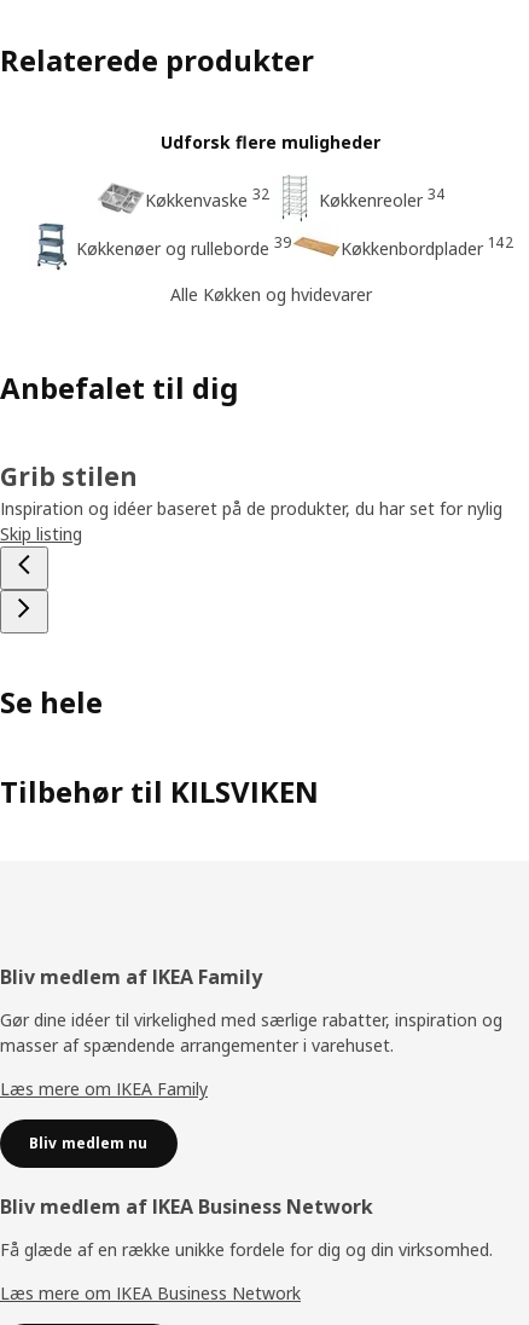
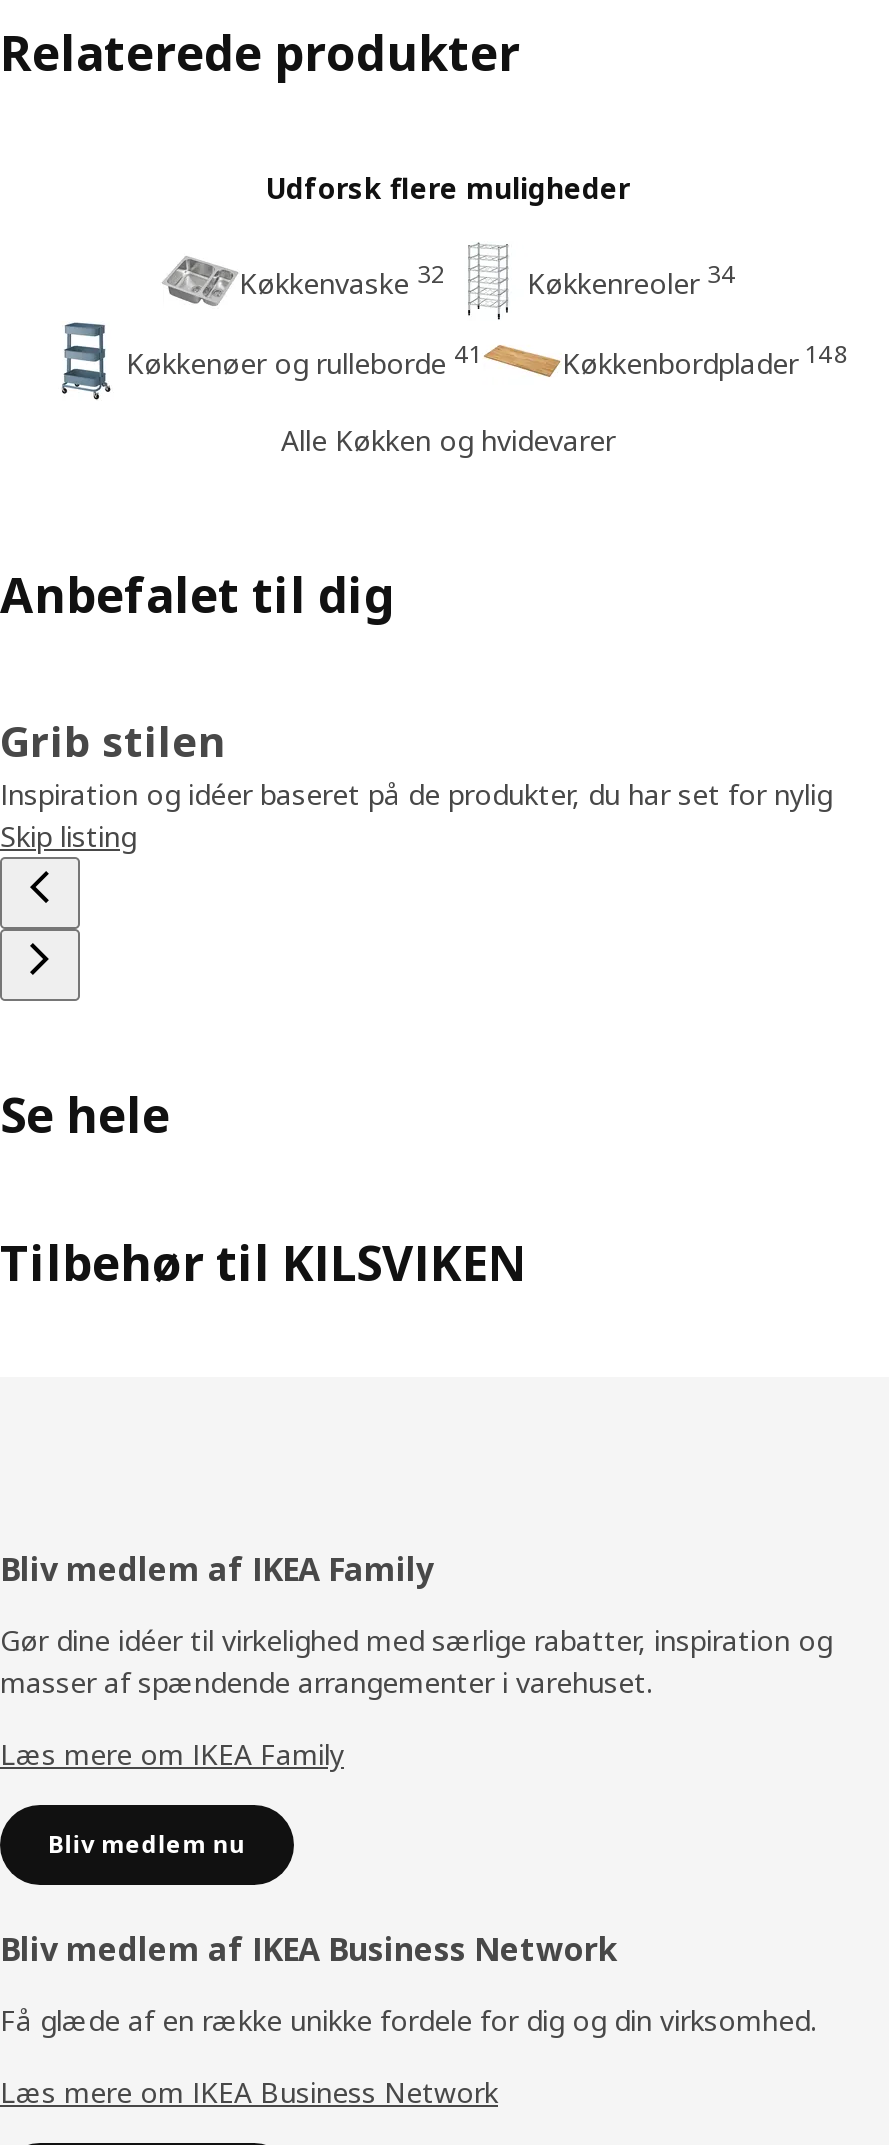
- Køkkenøer og rulleborde 39
+ Køkkenøer og rulleborde 41

- Køkkenbordplader 142
+ Køkkenbordplader 148
